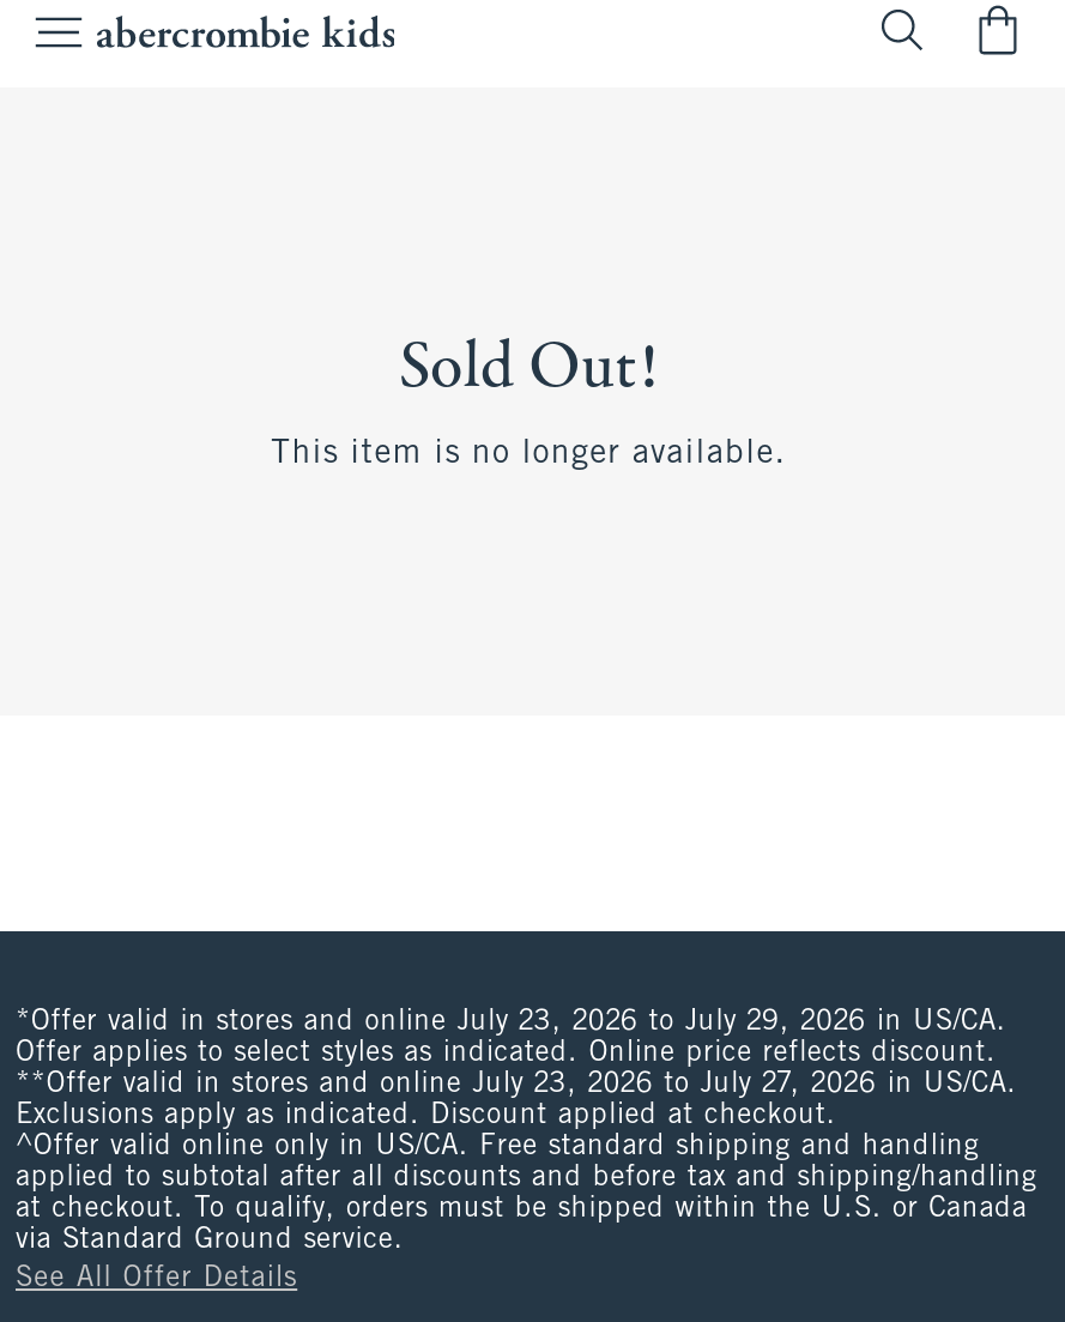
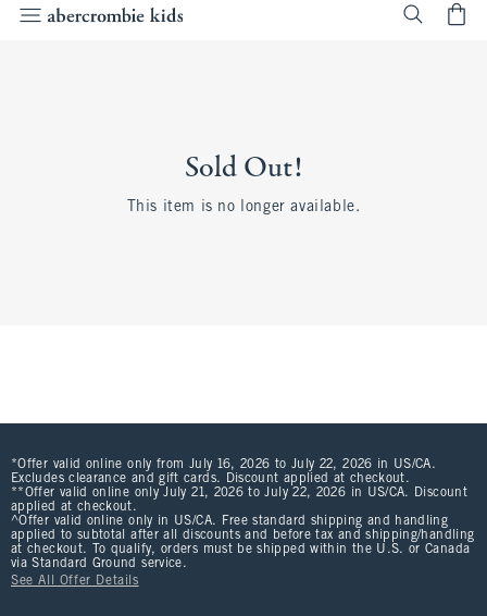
- *Offer valid in stores and online July 23, 2026 to July 29, 2026 in US/CA.
- Offer applies to select styles as indicated. Online price reflects discount.
- **Offer valid in stores and online July 23, 2026 to July 27, 2026 in US/CA.
- Exclusions apply as indicated. Discount applied at checkout.
+ *Offer valid online only from July 16, 2026 to July 22, 2026 in US/CA.
+ Excludes clearance and gift cards. Discount applied at checkout.
+ **Offer valid online only July 21, 2026 to July 22, 2026 in US/CA. Discount
+ applied at checkout.
